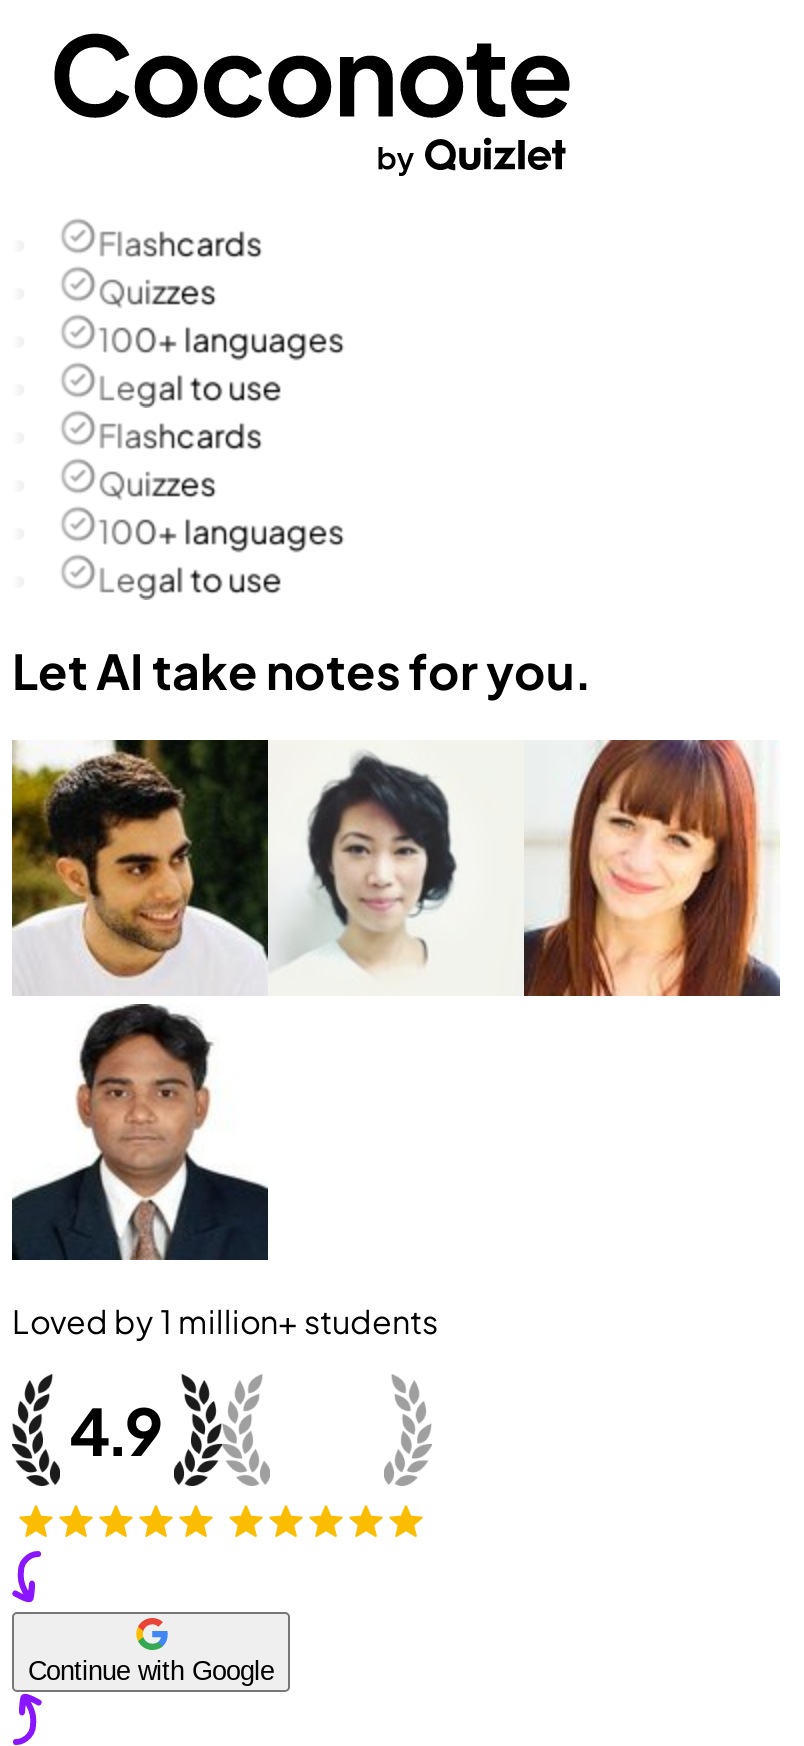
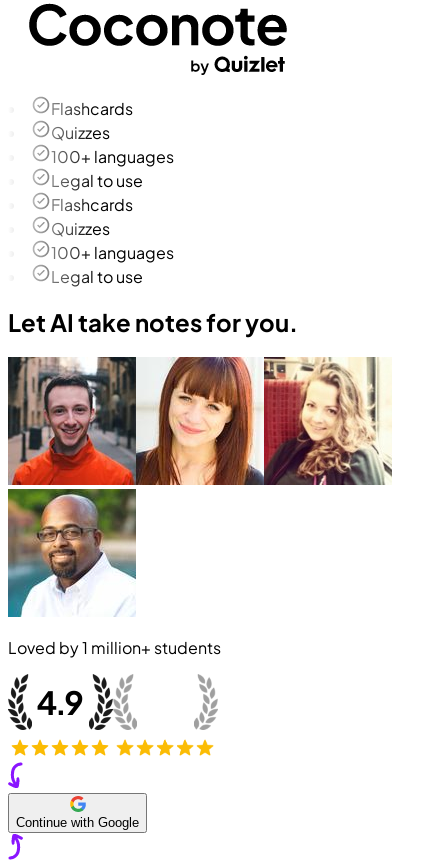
- [image]
+ [image]
